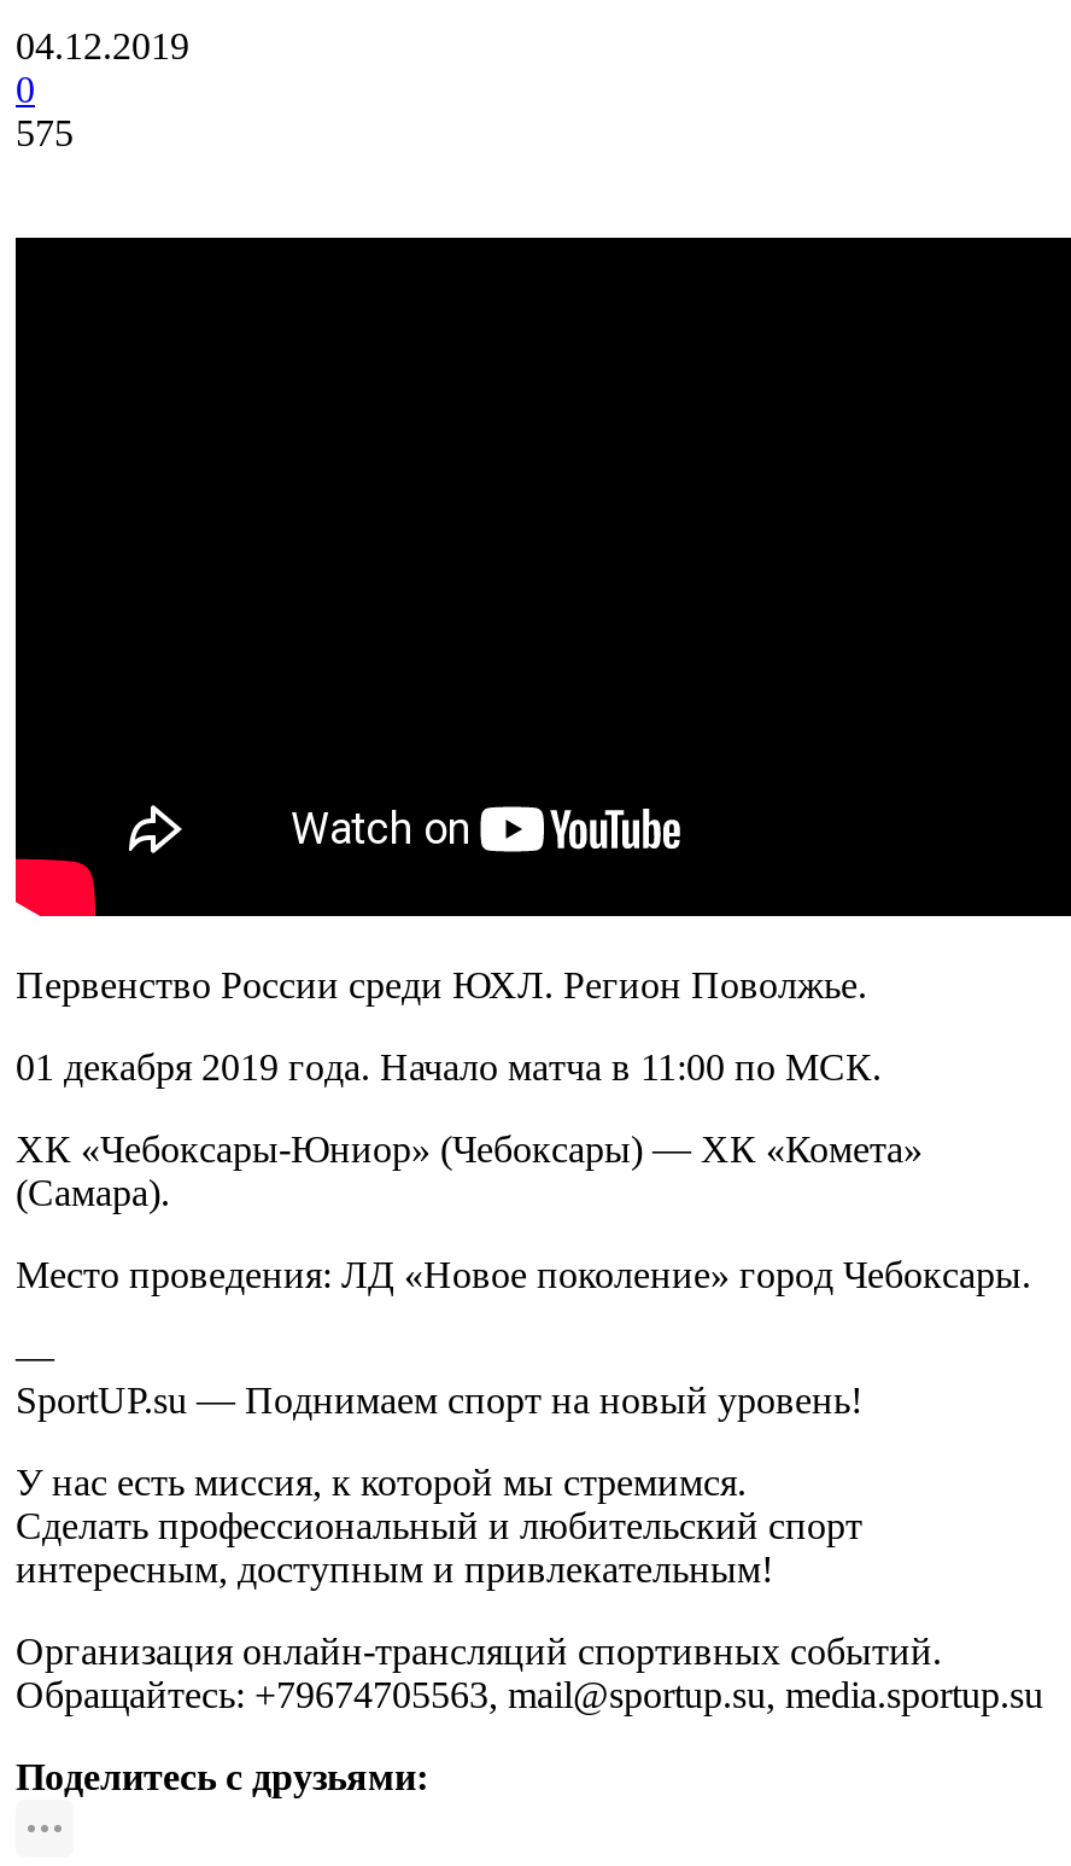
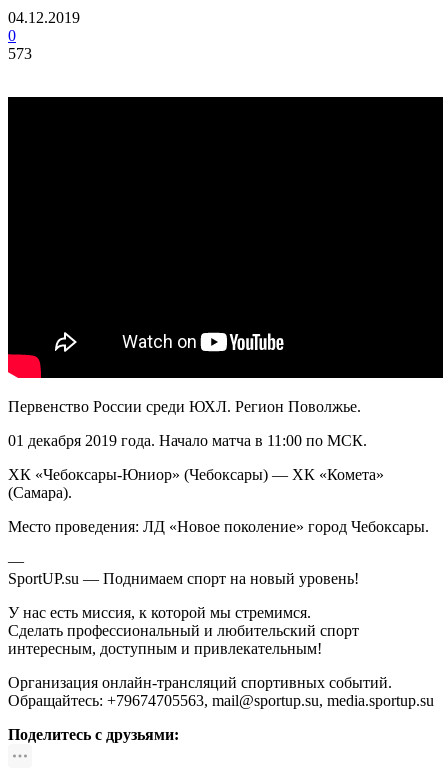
- 575
+ 573
